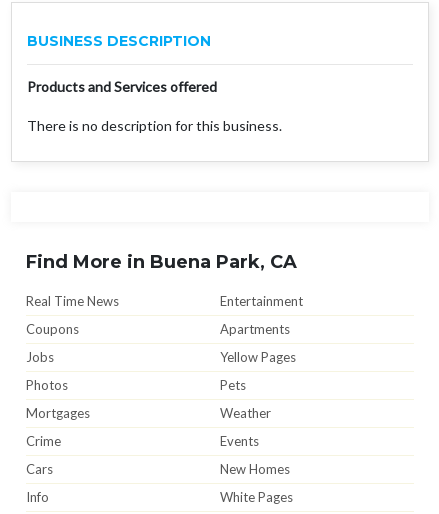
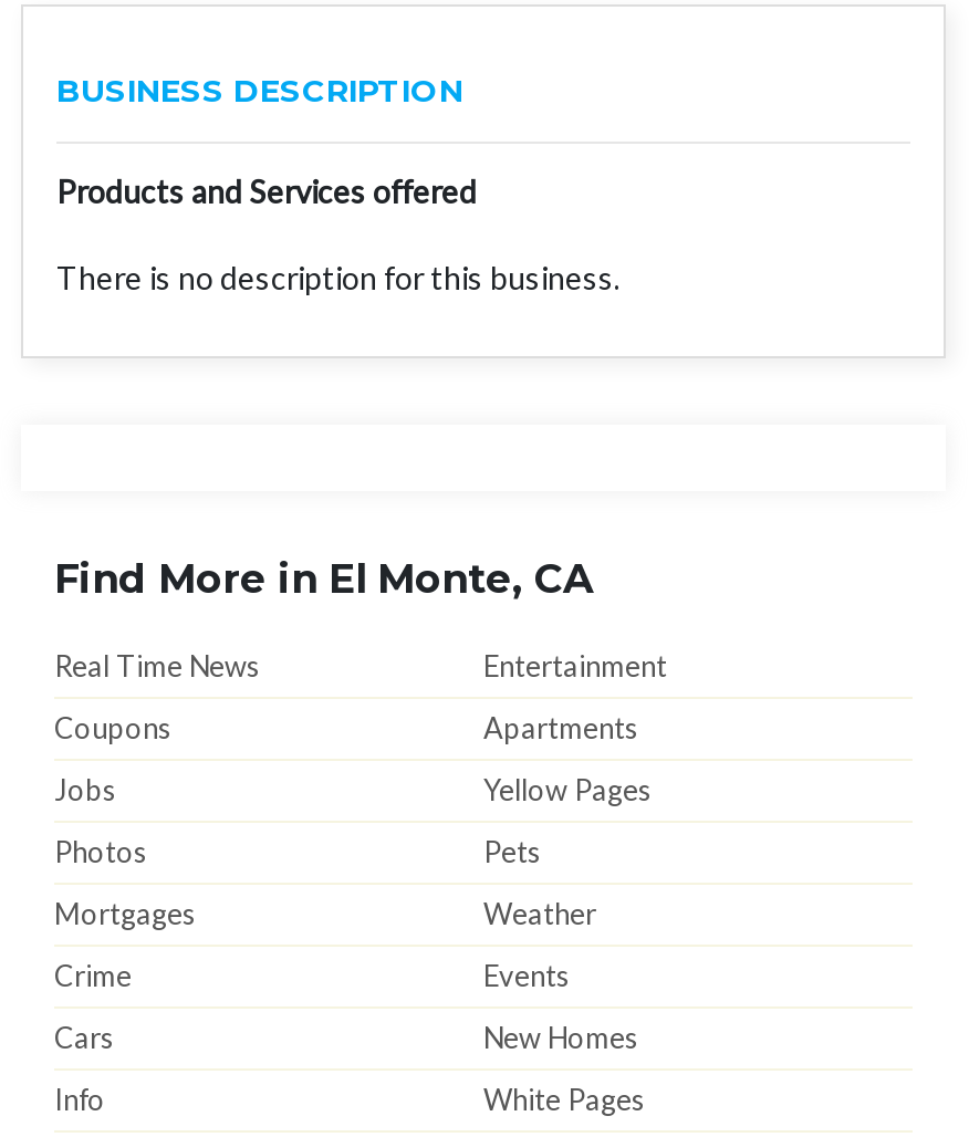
- Find More in Buena Park, CA
+ Find More in El Monte, CA
